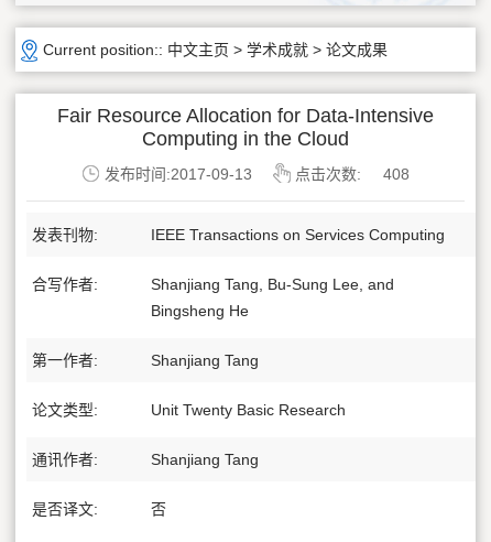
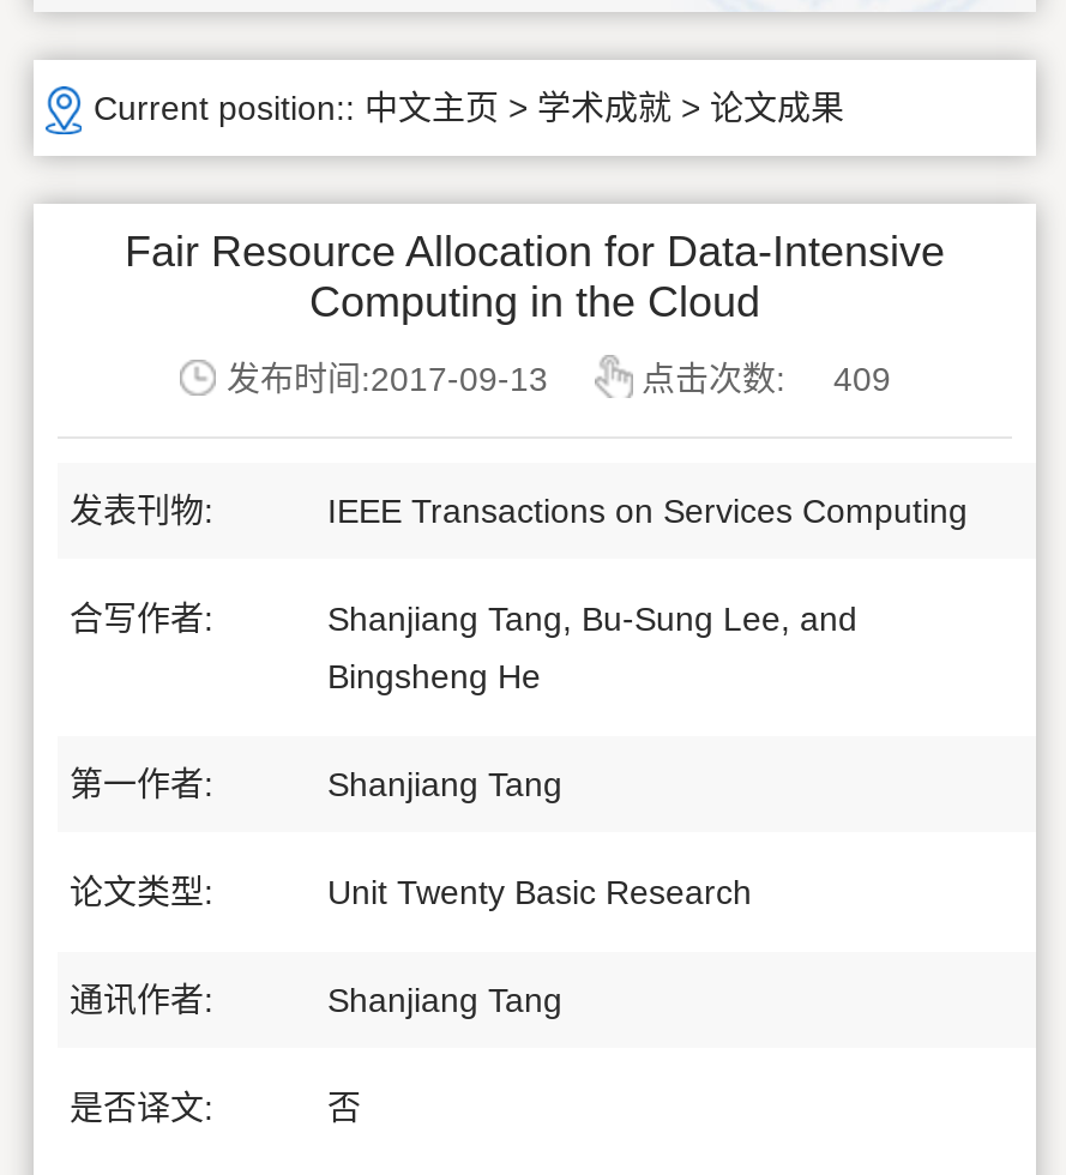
- 点击次数: 408
+ 点击次数: 409
